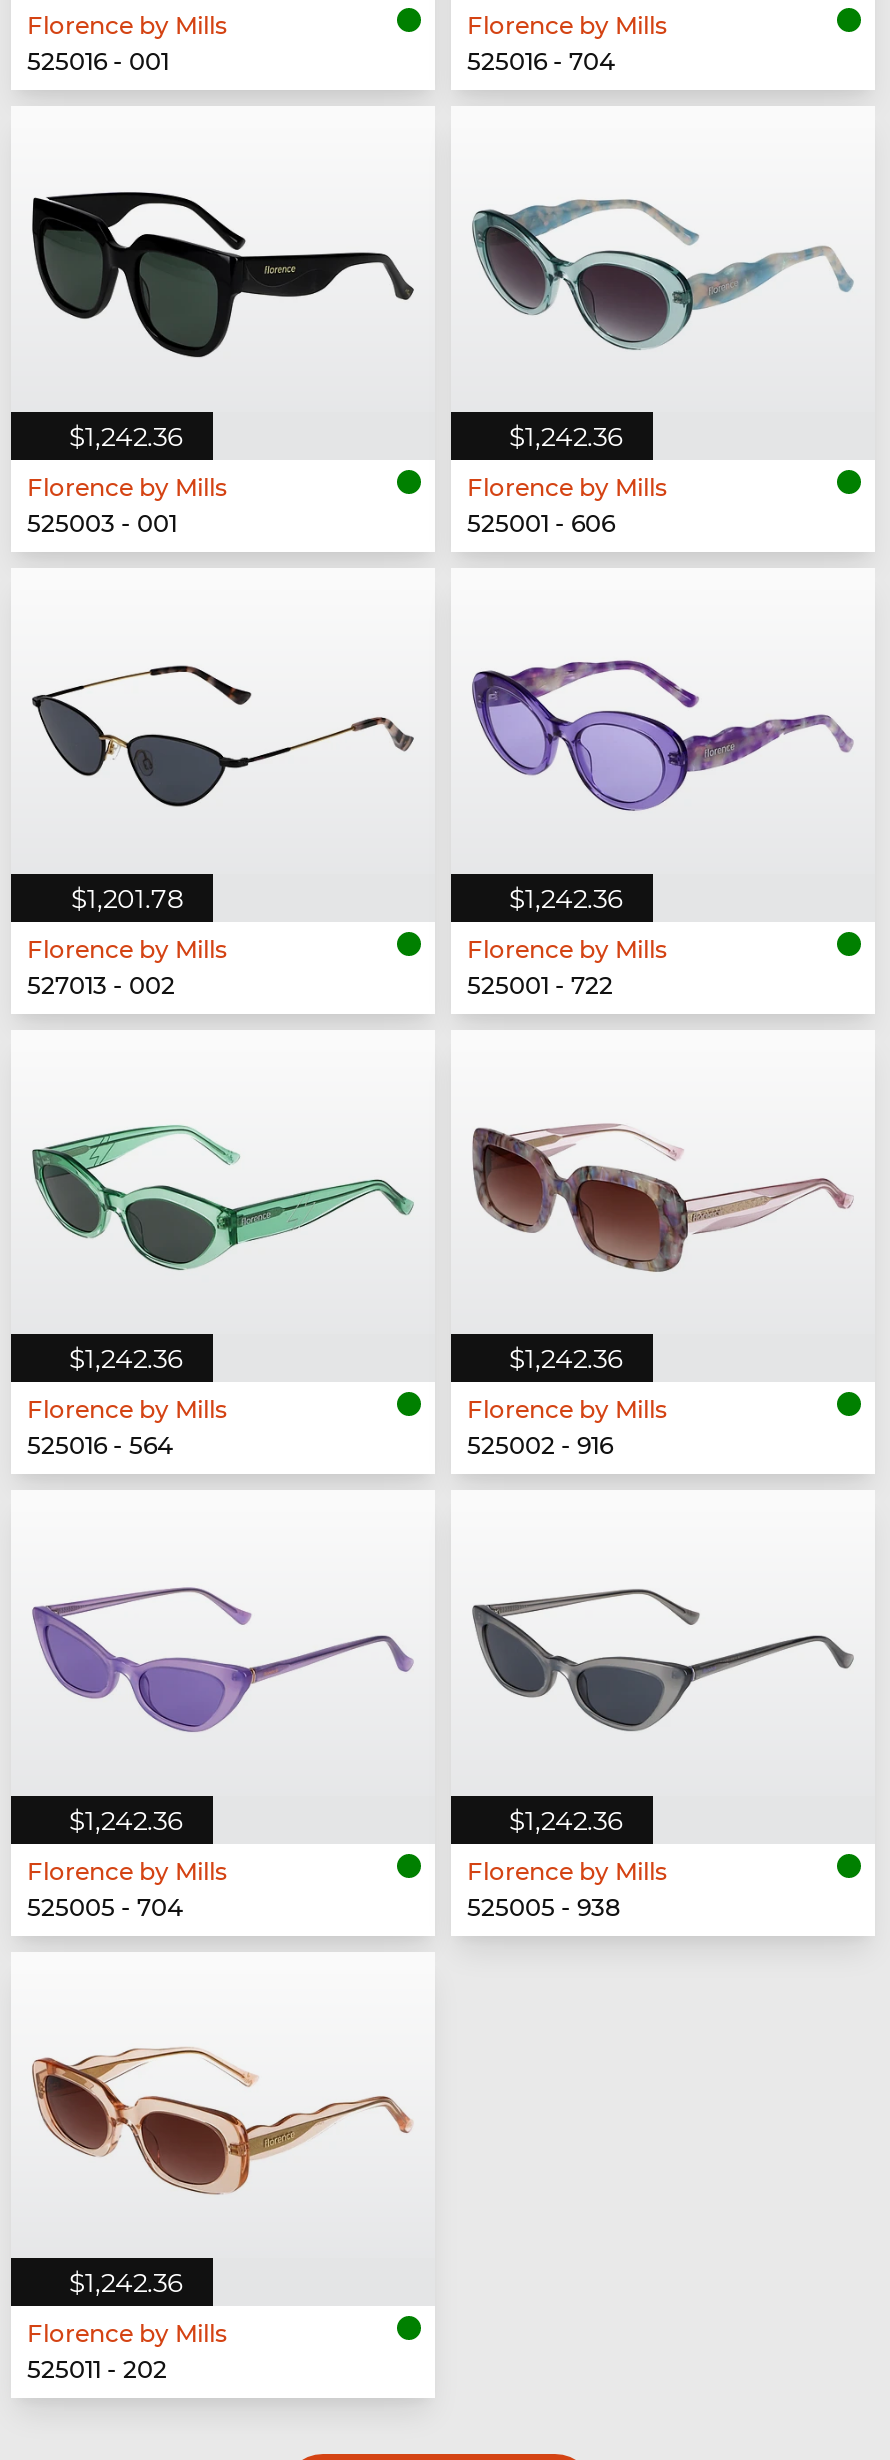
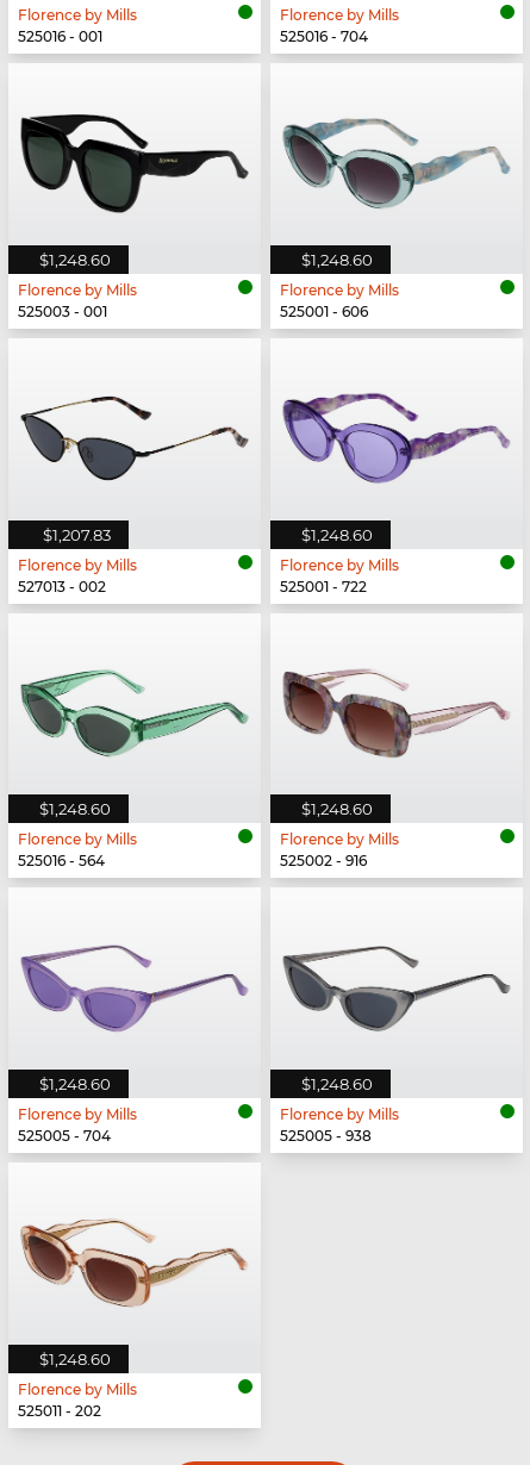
- $1,242.36
+ $1,248.60

- $1,242.36
+ $1,248.60

- $1,201.78
+ $1,207.83

- $1,242.36
+ $1,248.60

- $1,242.36
+ $1,248.60

- $1,242.36
+ $1,248.60

- $1,242.36
+ $1,248.60

- $1,242.36
+ $1,248.60

- $1,242.36
+ $1,248.60
